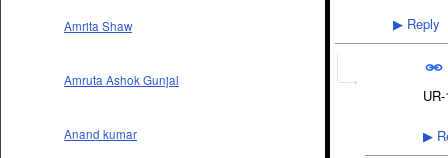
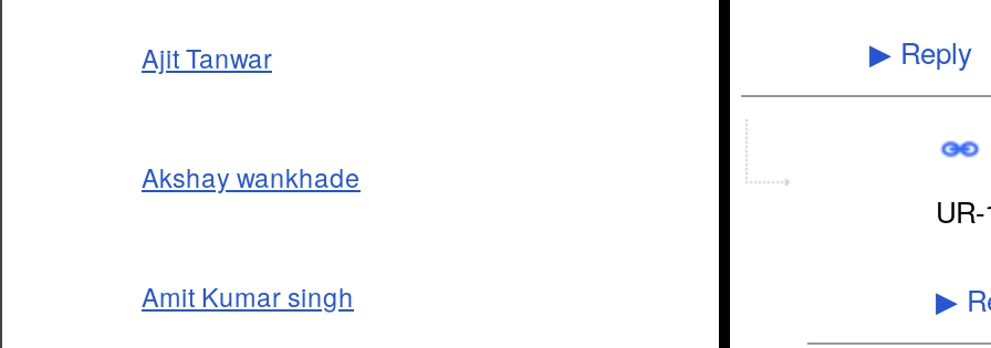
- Amrita Shaw
+ Ajit Tanwar

- Amruta Ashok Gunjal
+ Akshay wankhade

- Anand kumar
+ Amit Kumar singh
